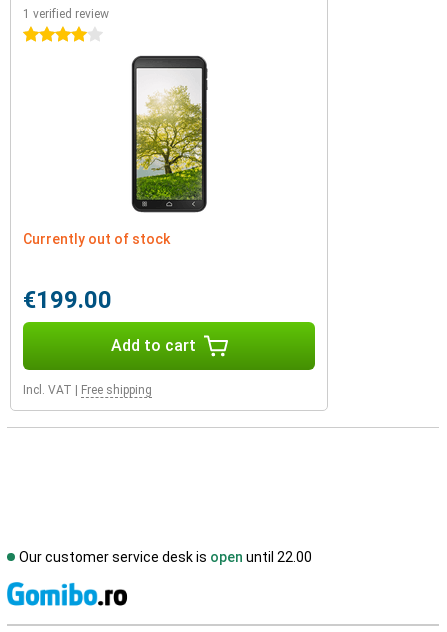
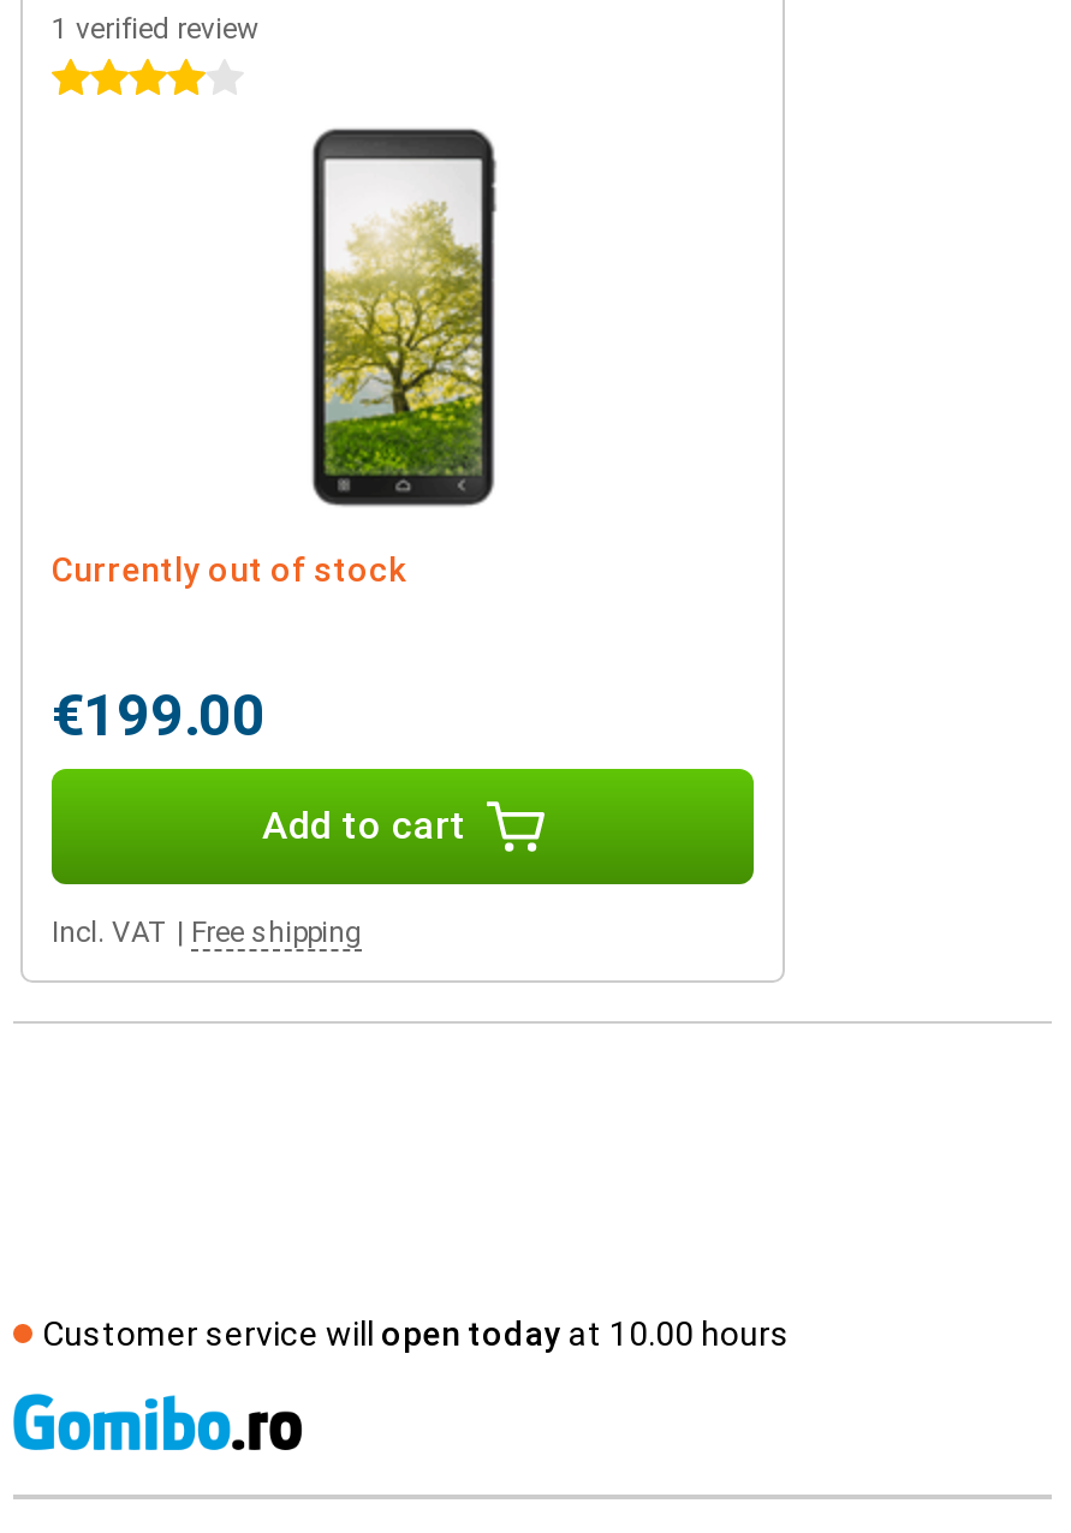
- Our customer service desk is open until 22.00
+ Customer service will open today at 10.00 hours
